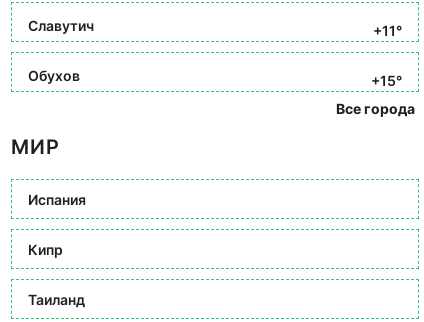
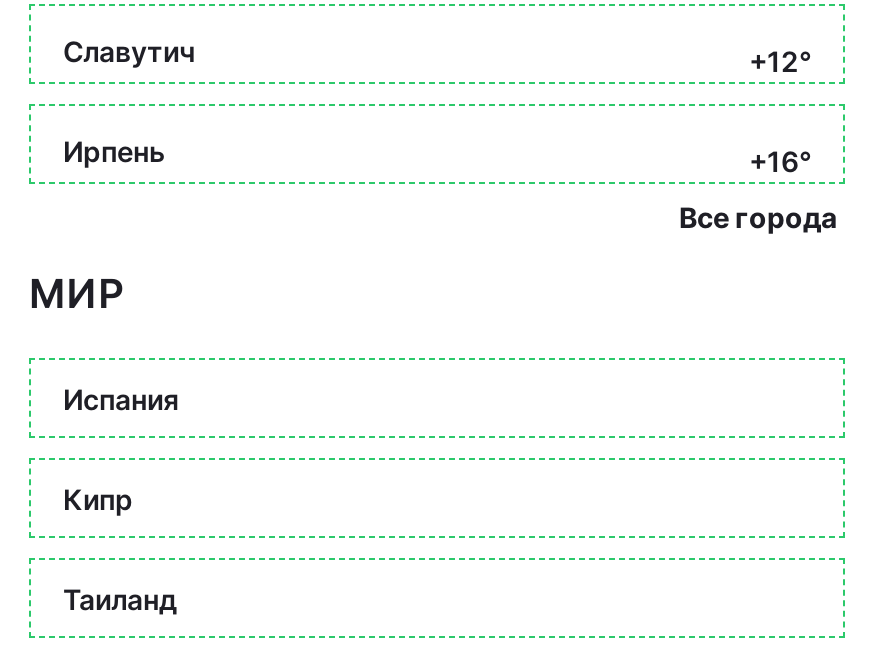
- +11°
+ +12°

- Обухов
- +15°
+ Ирпень
+ +16°
